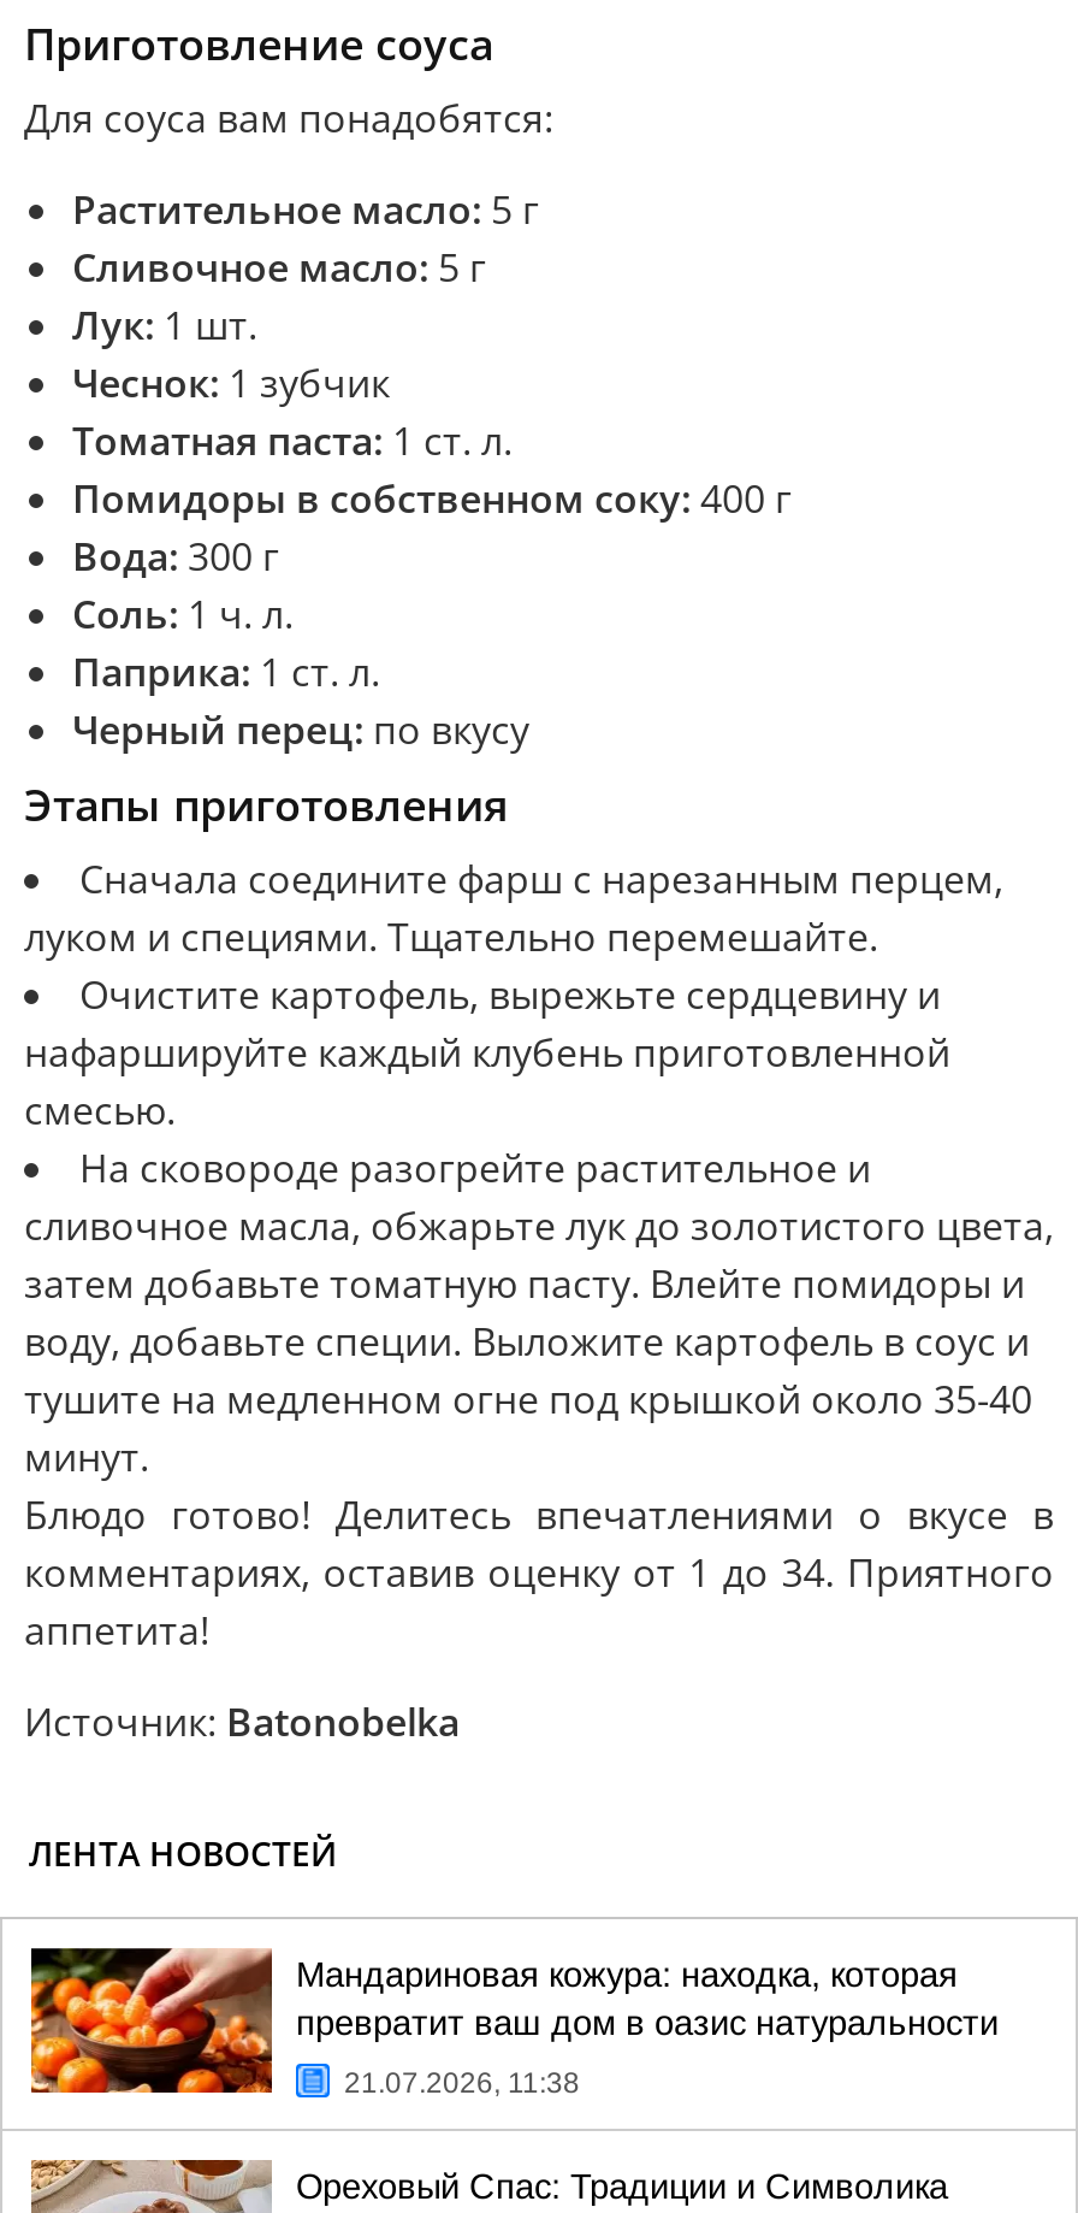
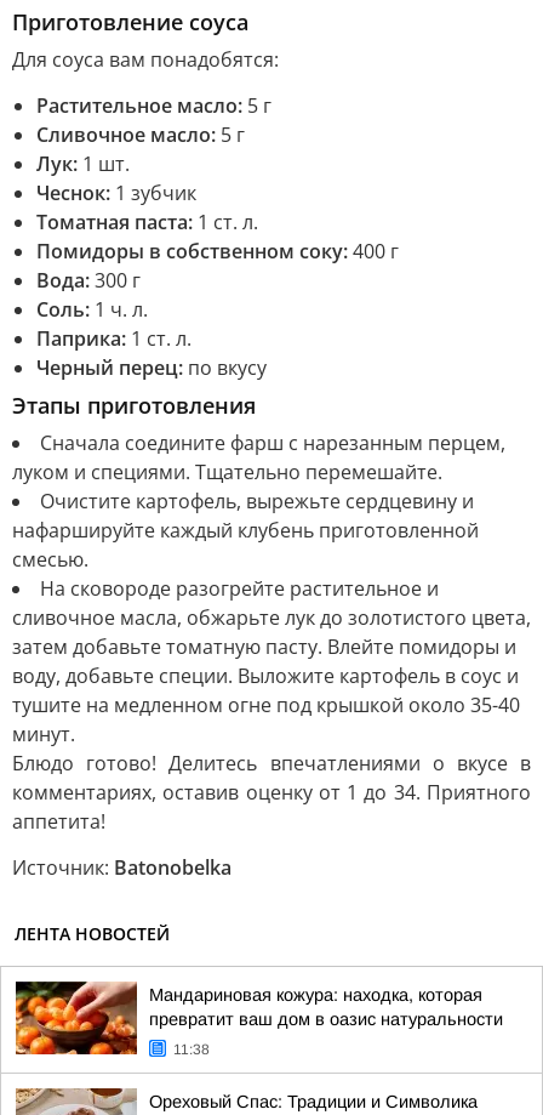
- 21.07.2026, 11:38
+ 11:38
